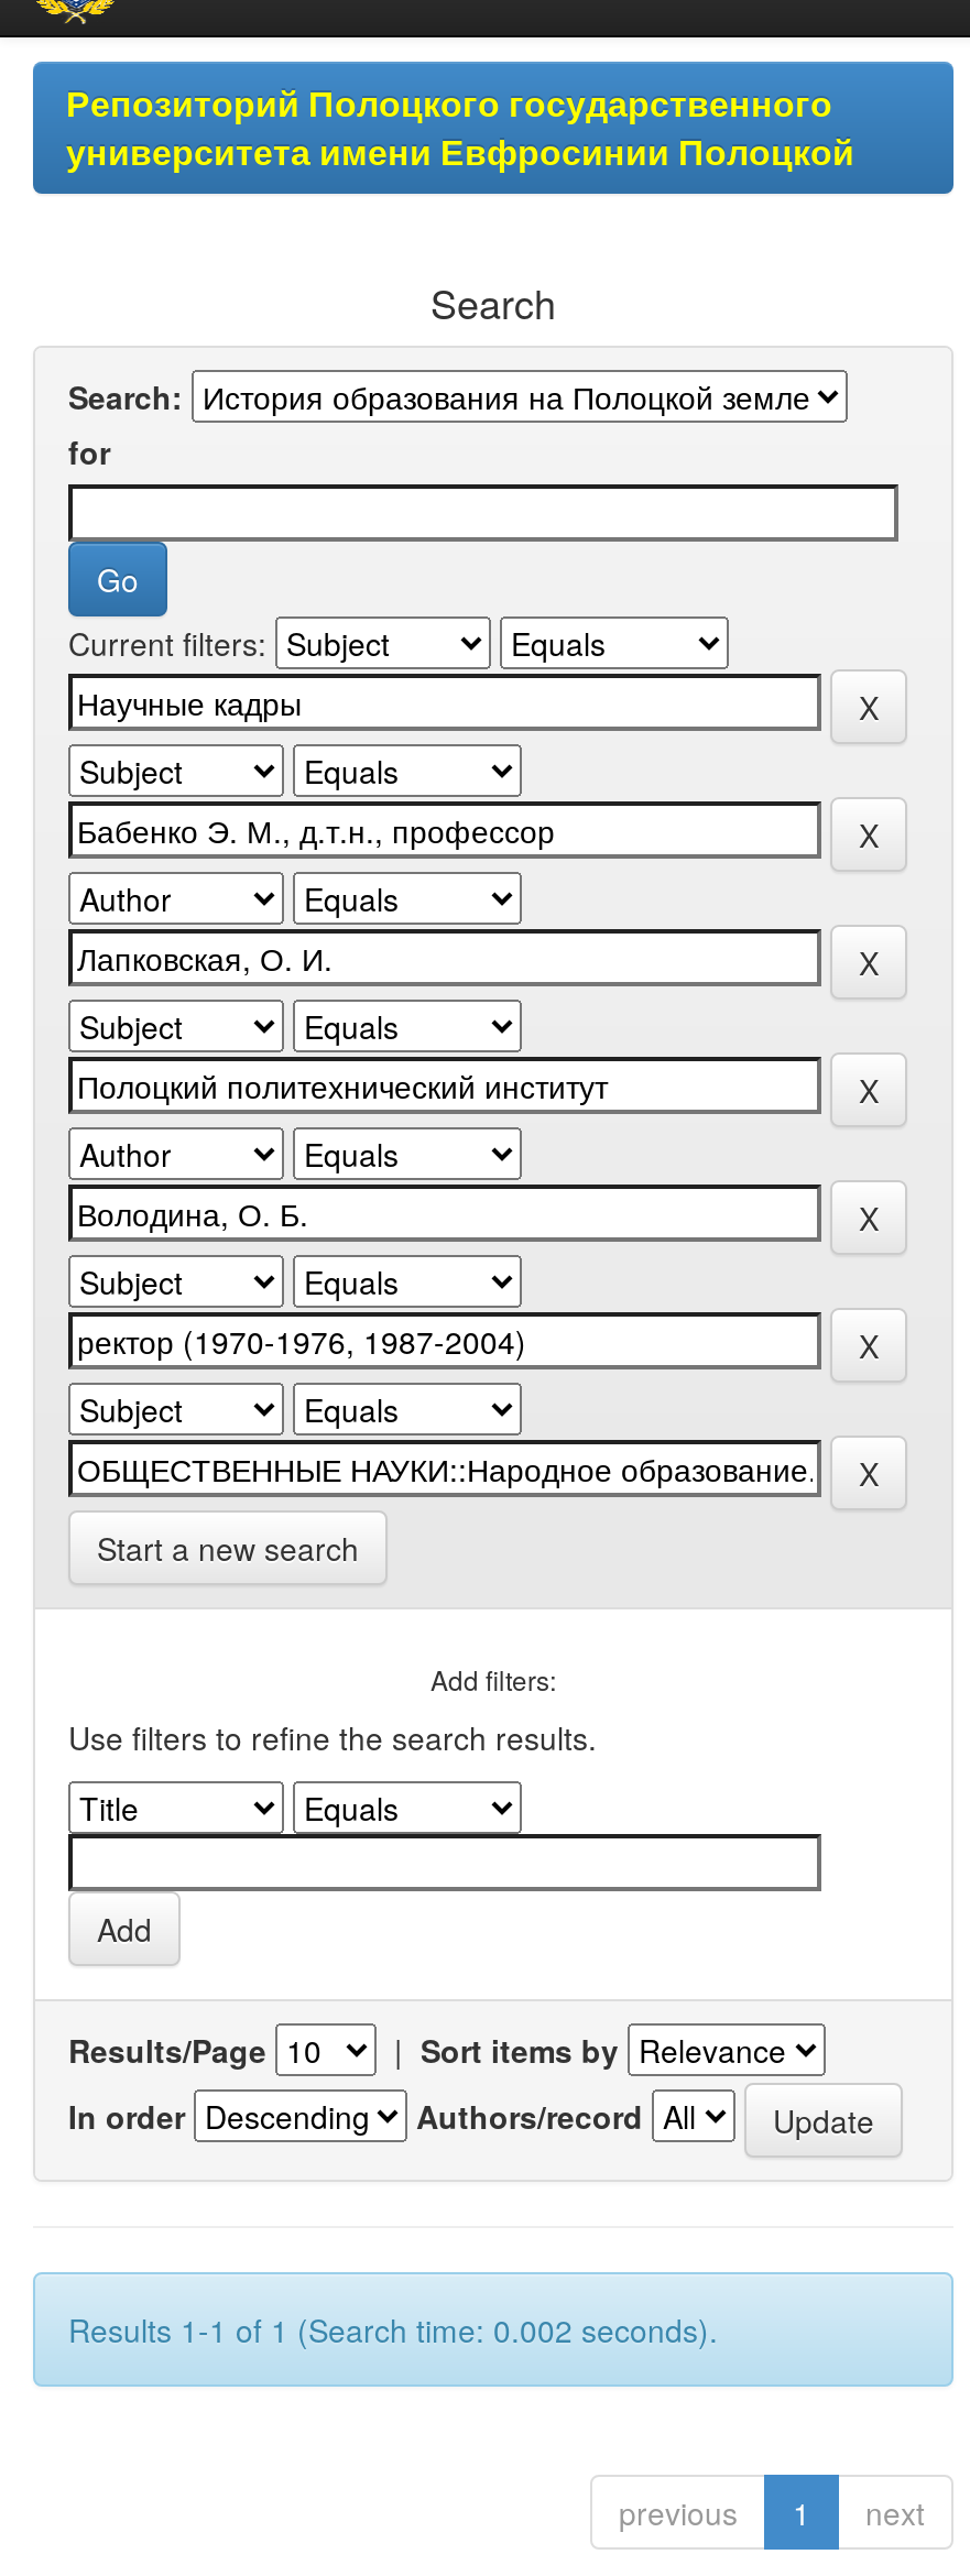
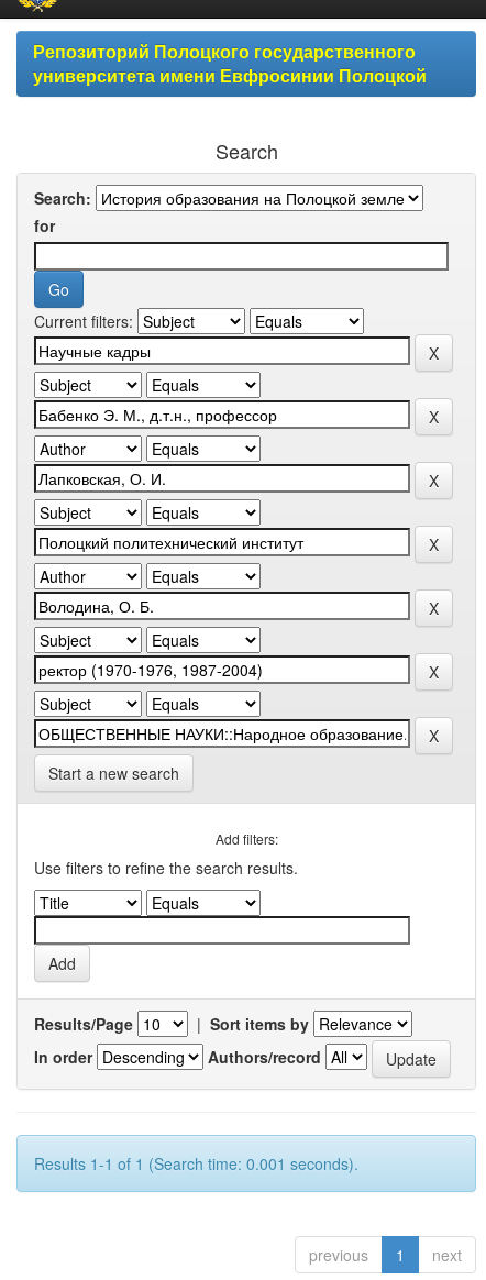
- Results 1-1 of 1 (Search time: 0.002 seconds).
+ Results 1-1 of 1 (Search time: 0.001 seconds).
